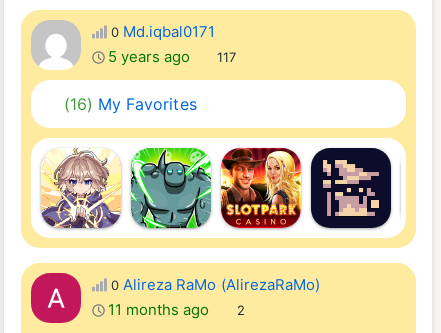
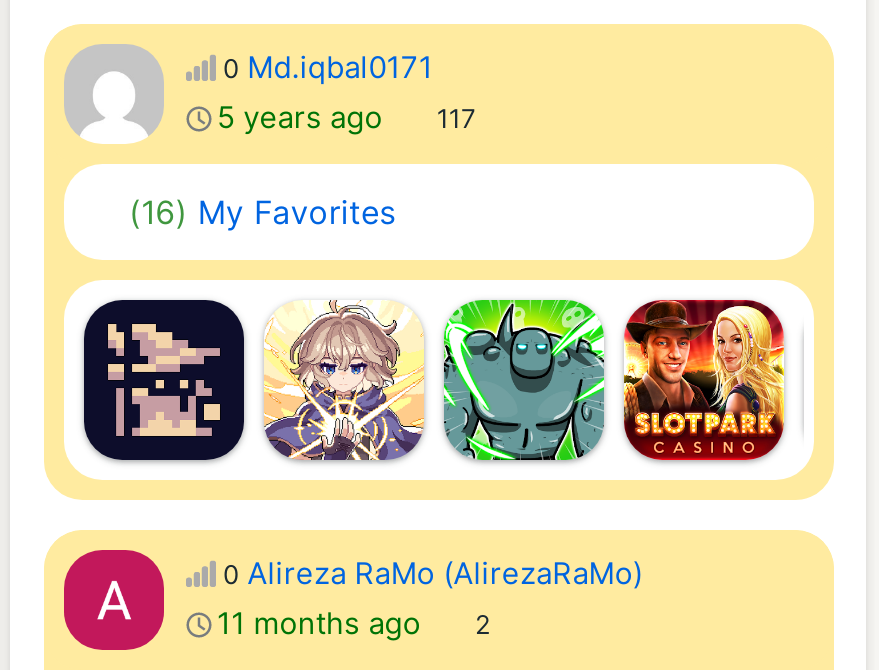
- [image]
+ [image]

- [image]
+ [image]

- [image]
+ [image]

- [image]
+ [image]
